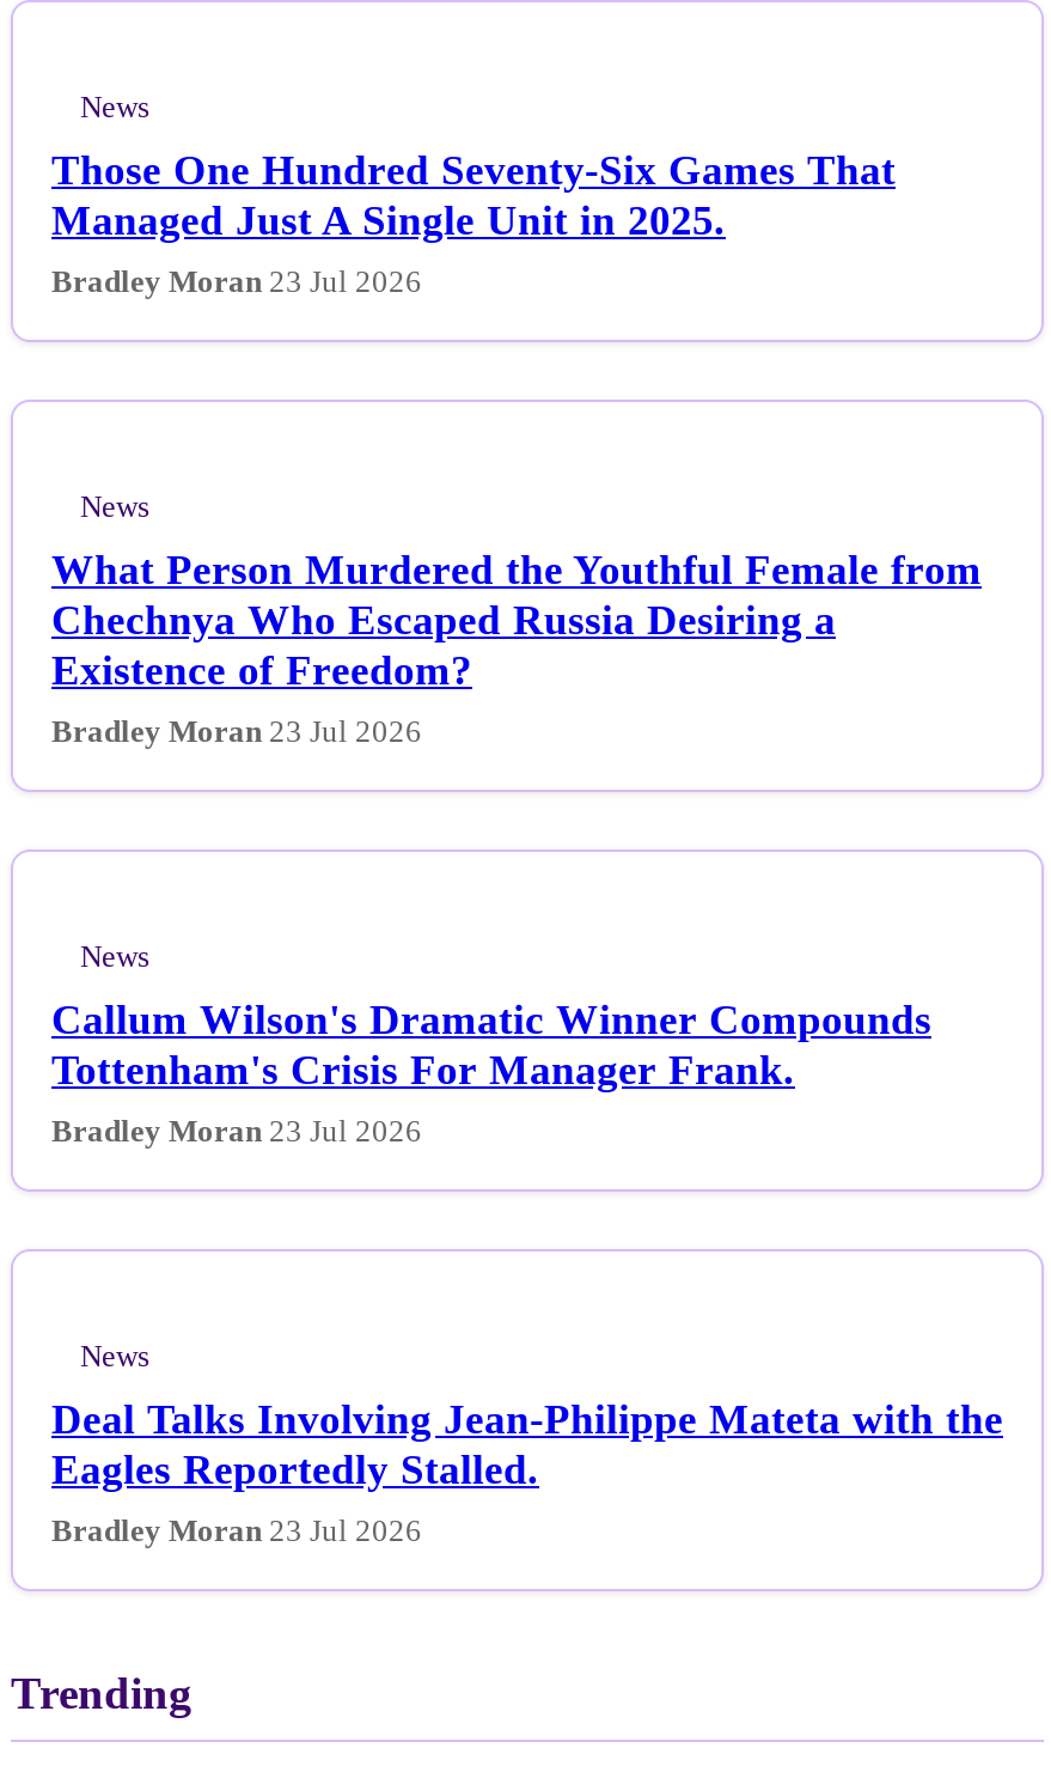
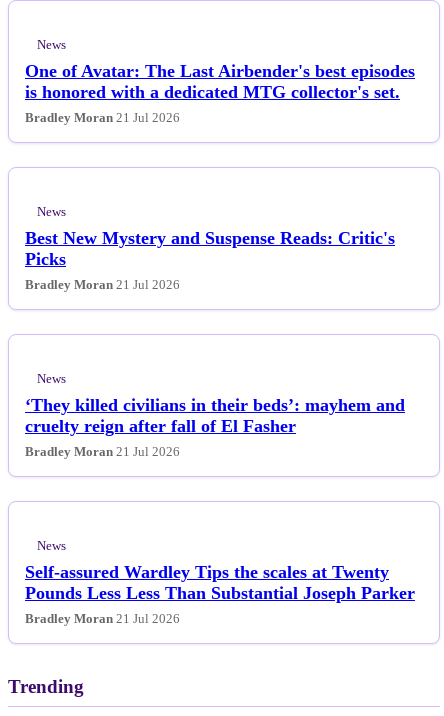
- Those One Hundred Seventy-Six Games That
- Managed Just A Single Unit in 2025.
- Bradley Moran 23 Jul 2026
+ One of Avatar: The Last Airbender's best episodes
+ is honored with a dedicated MTG collector's set.
+ Bradley Moran 21 Jul 2026

- What Person Murdered the Youthful Female from
- Chechnya Who Escaped Russia Desiring a
- Existence of Freedom?
- Bradley Moran 23 Jul 2026
+ Best New Mystery and Suspense Reads: Critic's
+ Picks
+ Bradley Moran 21 Jul 2026

- Callum Wilson's Dramatic Winner Compounds
- Tottenham's Crisis For Manager Frank.
- Bradley Moran 23 Jul 2026
+ ‘They killed civilians in their beds’: mayhem and
+ cruelty reign after fall of El Fasher
+ Bradley Moran 21 Jul 2026

- Deal Talks Involving Jean-Philippe Mateta with the
- Eagles Reportedly Stalled.
- Bradley Moran 23 Jul 2026
+ Self-assured Wardley Tips the scales at Twenty
+ Pounds Less Less Than Substantial Joseph Parker
+ Bradley Moran 21 Jul 2026
